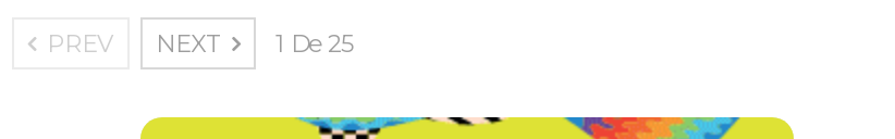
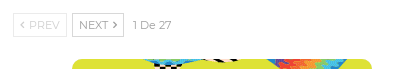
- PREV NEXT 1 De 25
+ PREV NEXT 1 De 27
